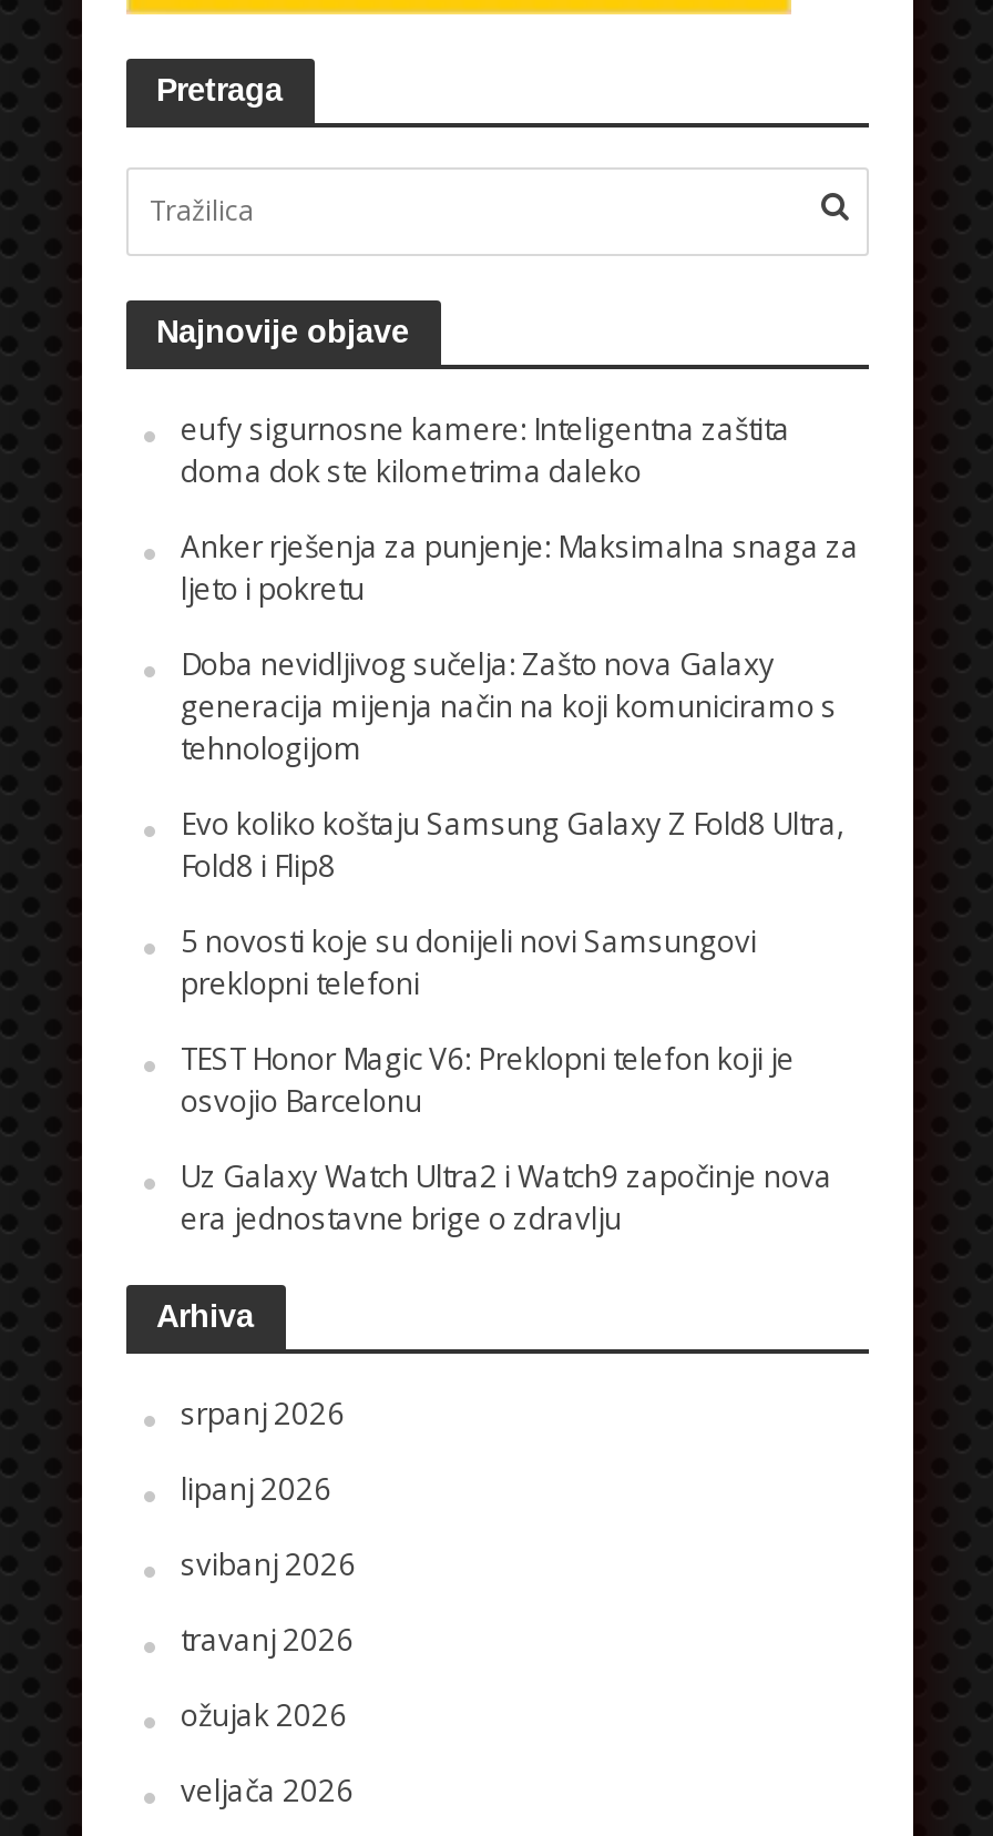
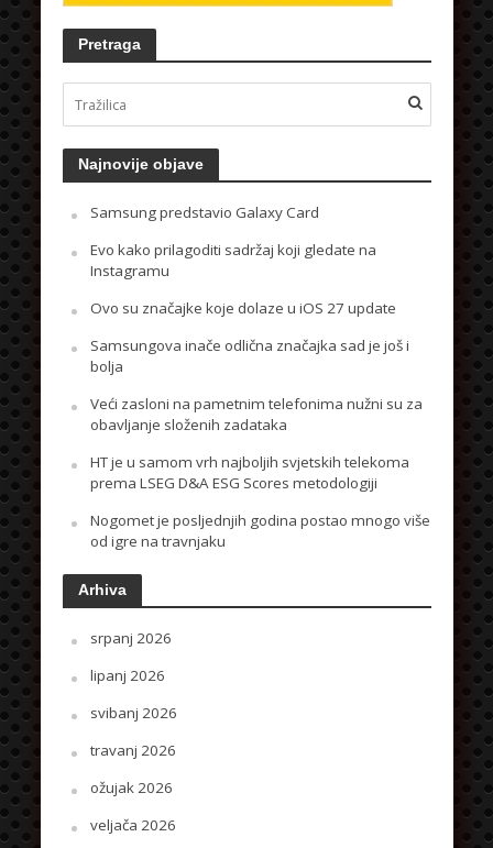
- eufy sigurnosne kamere: Inteligentna zaštita
- doma dok ste kilometrima daleko
+ Samsung predstavio Galaxy Card

- Anker rješenja za punjenje: Maksimalna snaga za
- ljeto i pokretu
+ Evo kako prilagoditi sadržaj koji gledate na
+ Instagramu

- Doba nevidljivog sučelja: Zašto nova Galaxy
- generacija mijenja način na koji komuniciramo s
- tehnologijom
+ Ovo su značajke koje dolaze u iOS 27 update

- Evo koliko koštaju Samsung Galaxy Z Fold8 Ultra,
- Fold8 i Flip8
+ Samsungova inače odlična značajka sad je još i
+ bolja

- 5 novosti koje su donijeli novi Samsungovi
- preklopni telefoni
+ Veći zasloni na pametnim telefonima nužni su za
+ obavljanje složenih zadataka

- TEST Honor Magic V6: Preklopni telefon koji je
- osvojio Barcelonu
+ HT je u samom vrh najboljih svjetskih telekoma
+ prema LSEG D&A ESG Scores metodologiji

- Uz Galaxy Watch Ultra2 i Watch9 započinje nova
- era jednostavne brige o zdravlju
+ Nogomet je posljednjih godina postao mnogo više
+ od igre na travnjaku
